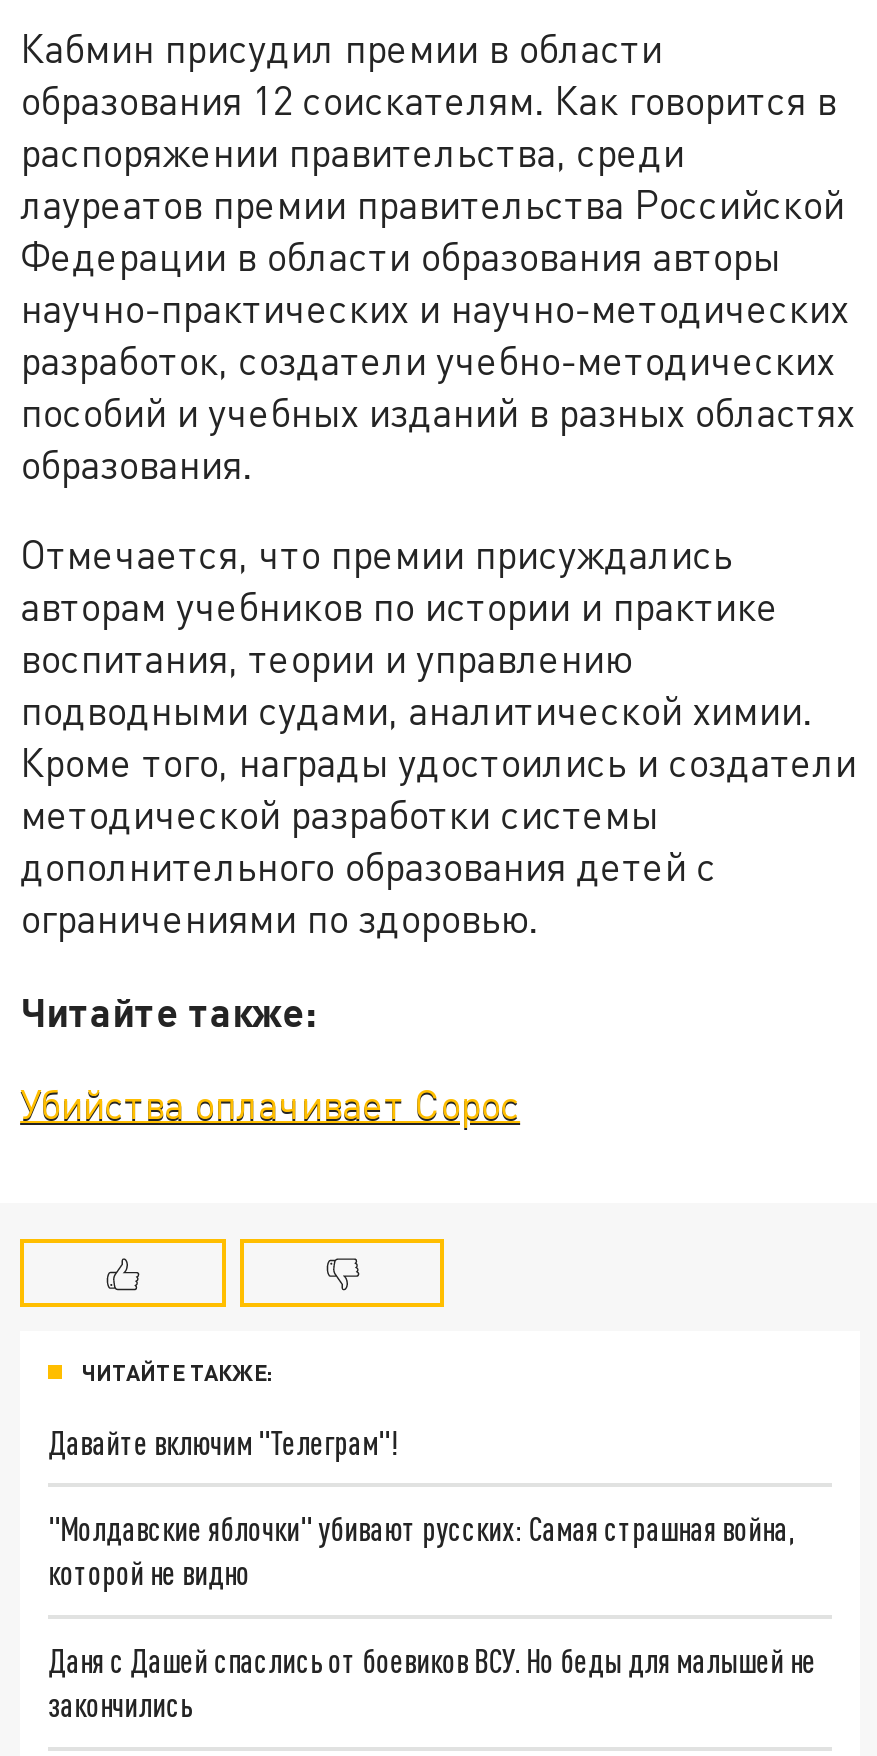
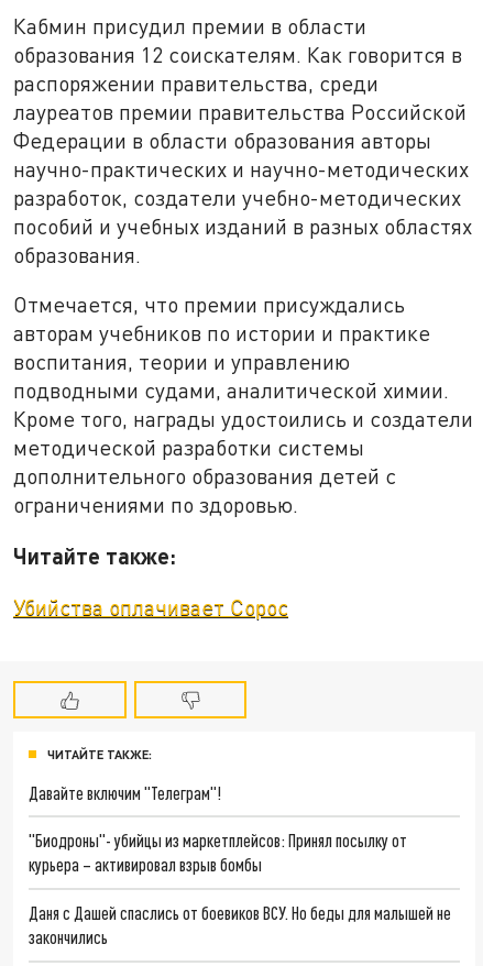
- "Молдавские яблочки" убивают русских: Самая страшная война,
- которой не видно
+ "Биодроны"- убийцы из маркетплейсов: Принял посылку от
+ курьера – активировал взрыв бомбы
